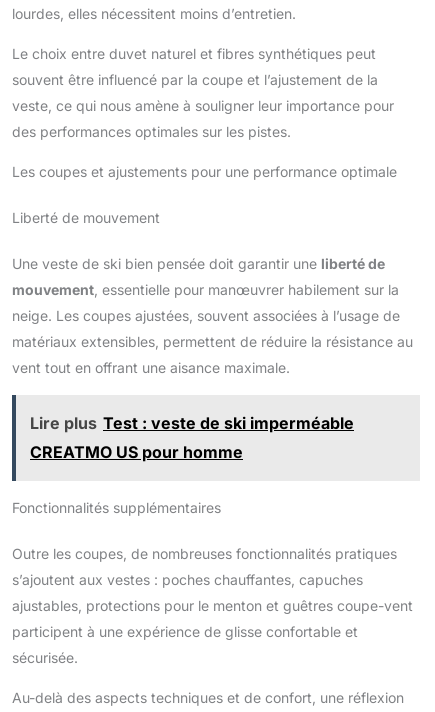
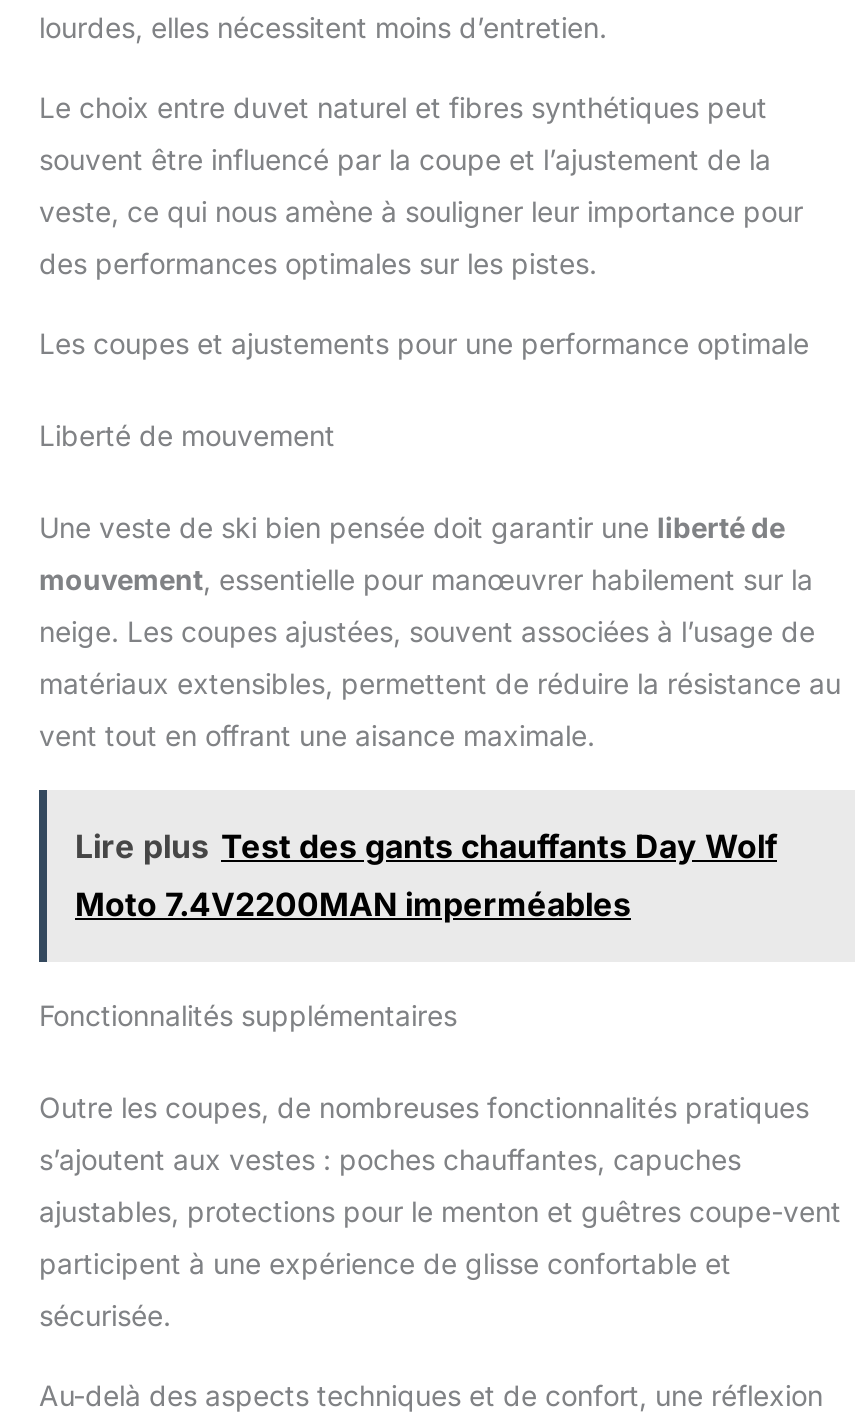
- Lire plus Test : veste de ski imperméable
- CREATMO US pour homme
+ Lire plus Test des gants chauffants Day Wolf
+ Moto 7.4V2200MAN imperméables
